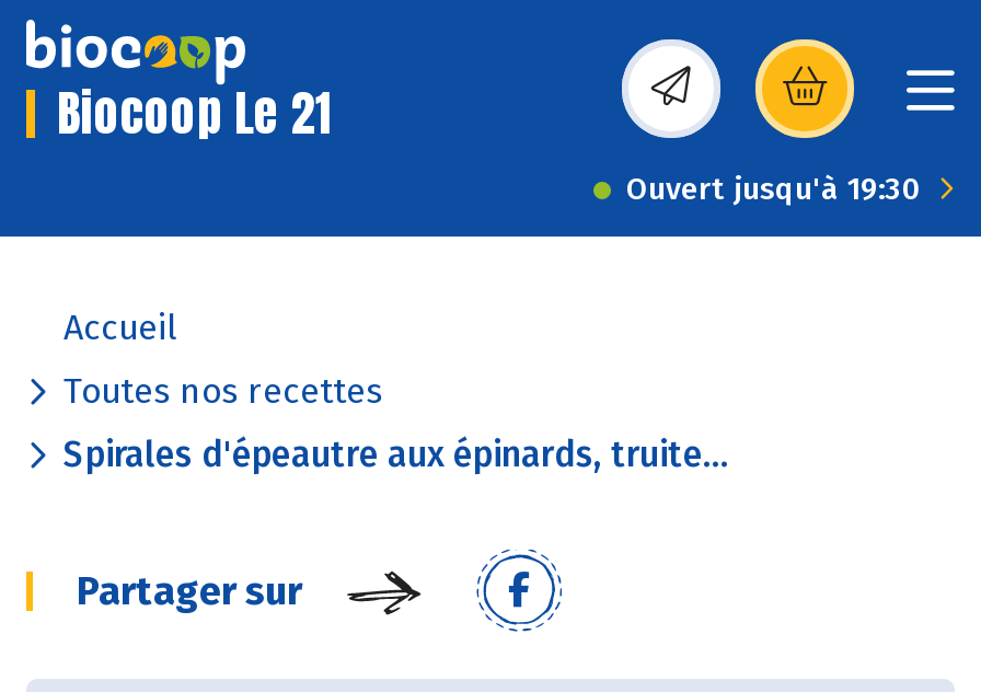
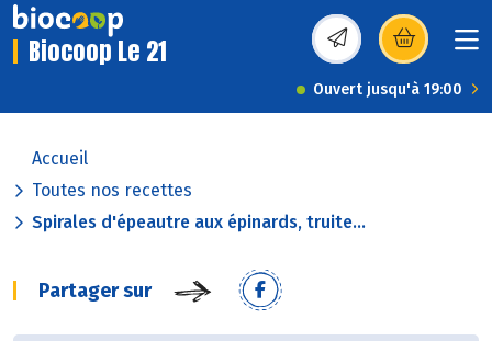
- Ouvert jusqu'à 19:30
+ Ouvert jusqu'à 19:00
